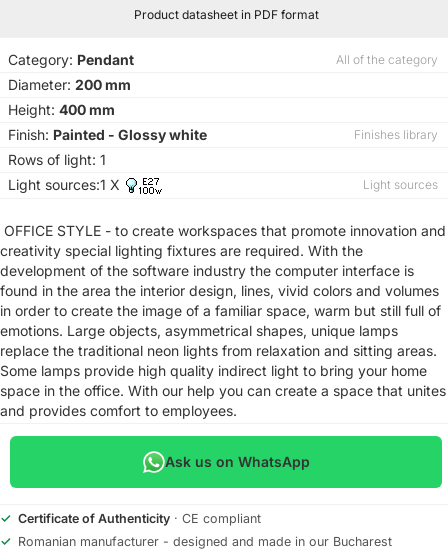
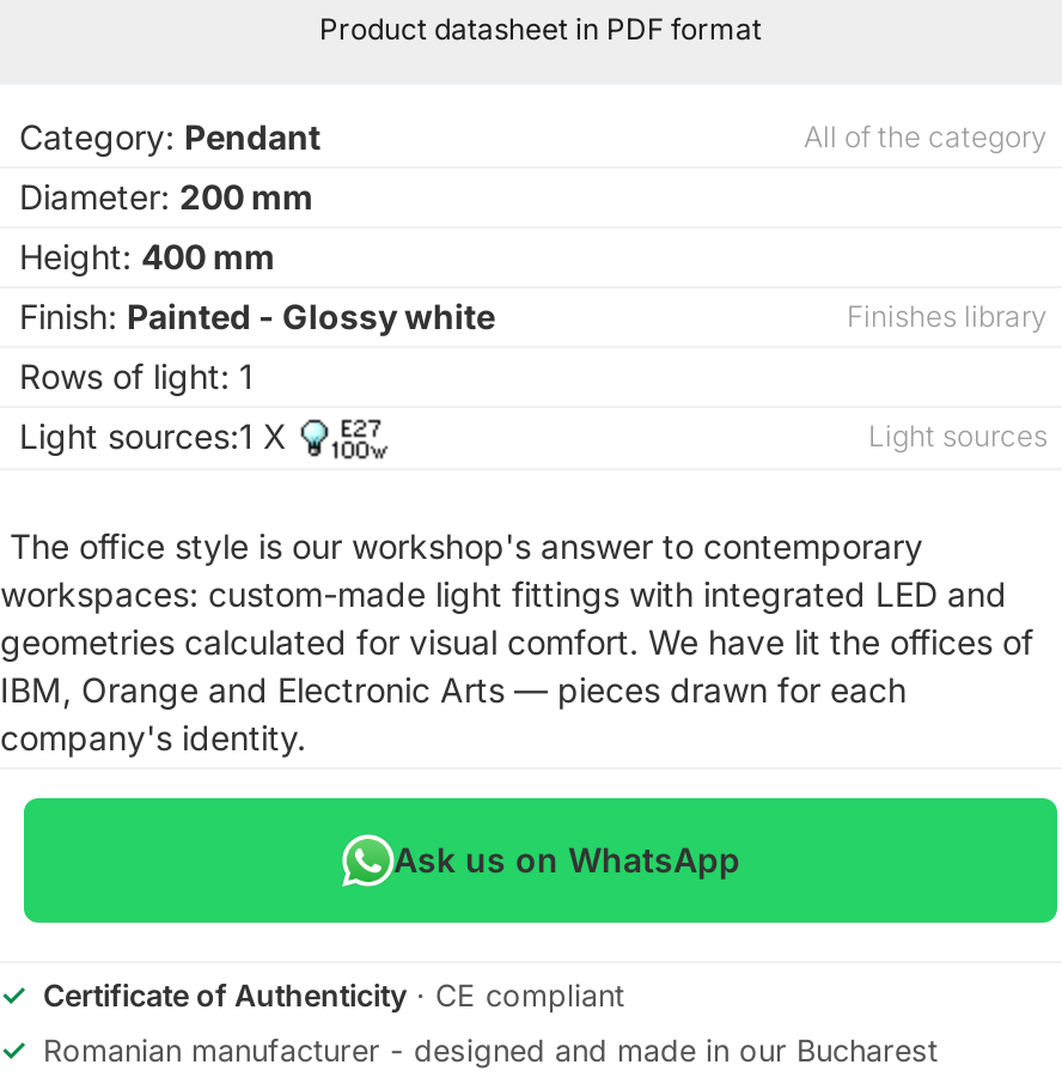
- OFFICE STYLE - to create workspaces that promote innovation and
- creativity special lighting fixtures are required. With the
- development of the software industry the computer interface is
- found in the area the interior design, lines, vivid colors and volumes
- in order to create the image of a familiar space, warm but still full of
- emotions. Large objects, asymmetrical shapes, unique lamps
- replace the traditional neon lights from relaxation and sitting areas.
- Some lamps provide high quality indirect light to bring your home
- space in the office. With our help you can create a space that unites
- and provides comfort to employees.
+ The office style is our workshop's answer to contemporary
+ workspaces: custom-made light fittings with integrated LED and
+ geometries calculated for visual comfort. We have lit the offices of
+ IBM, Orange and Electronic Arts — pieces drawn for each
+ company's identity.
